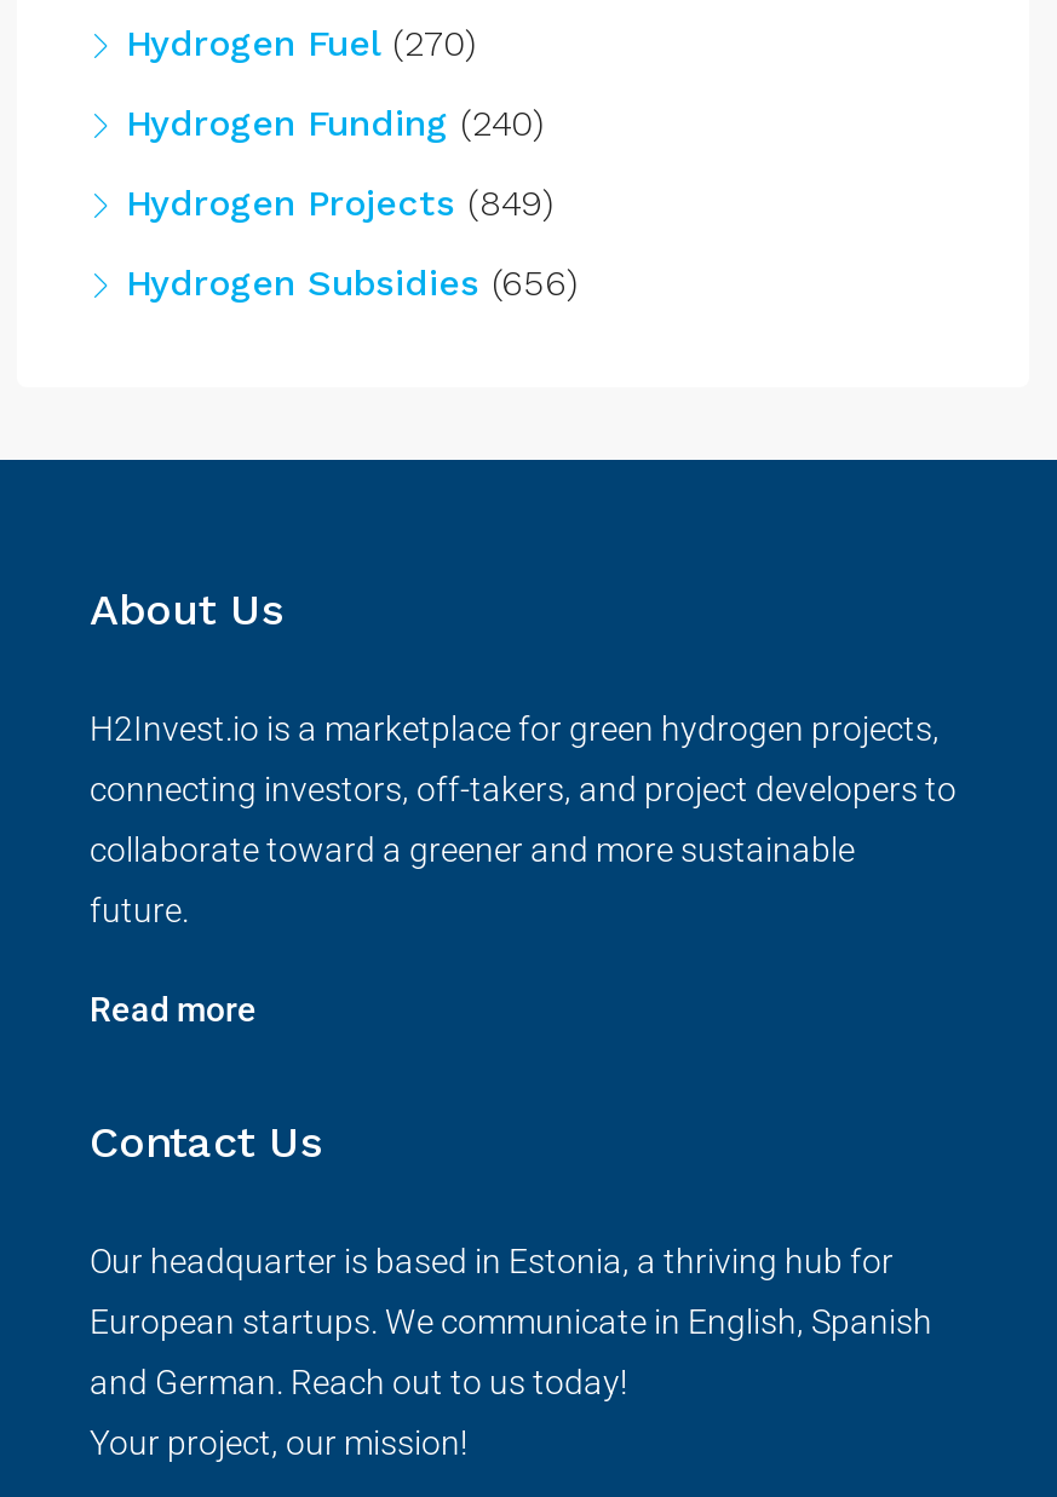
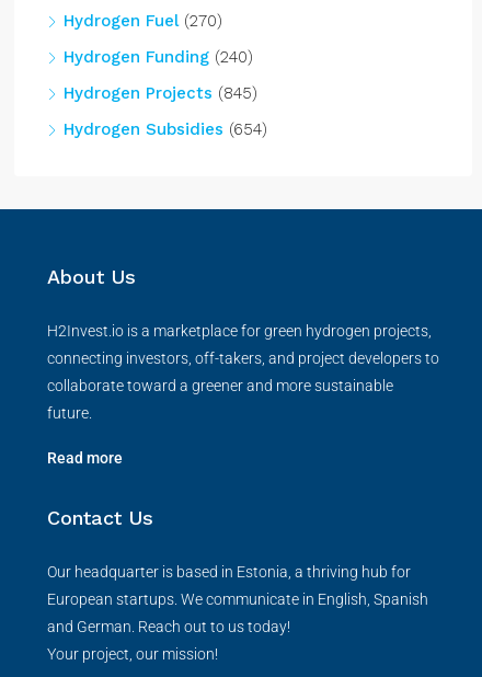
- Hydrogen Projects (849)
+ Hydrogen Projects (845)

- Hydrogen Subsidies (656)
+ Hydrogen Subsidies (654)
